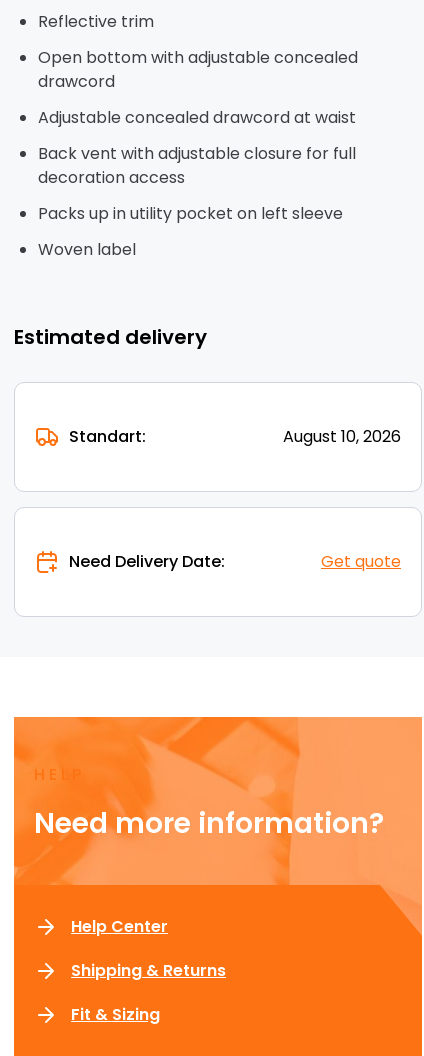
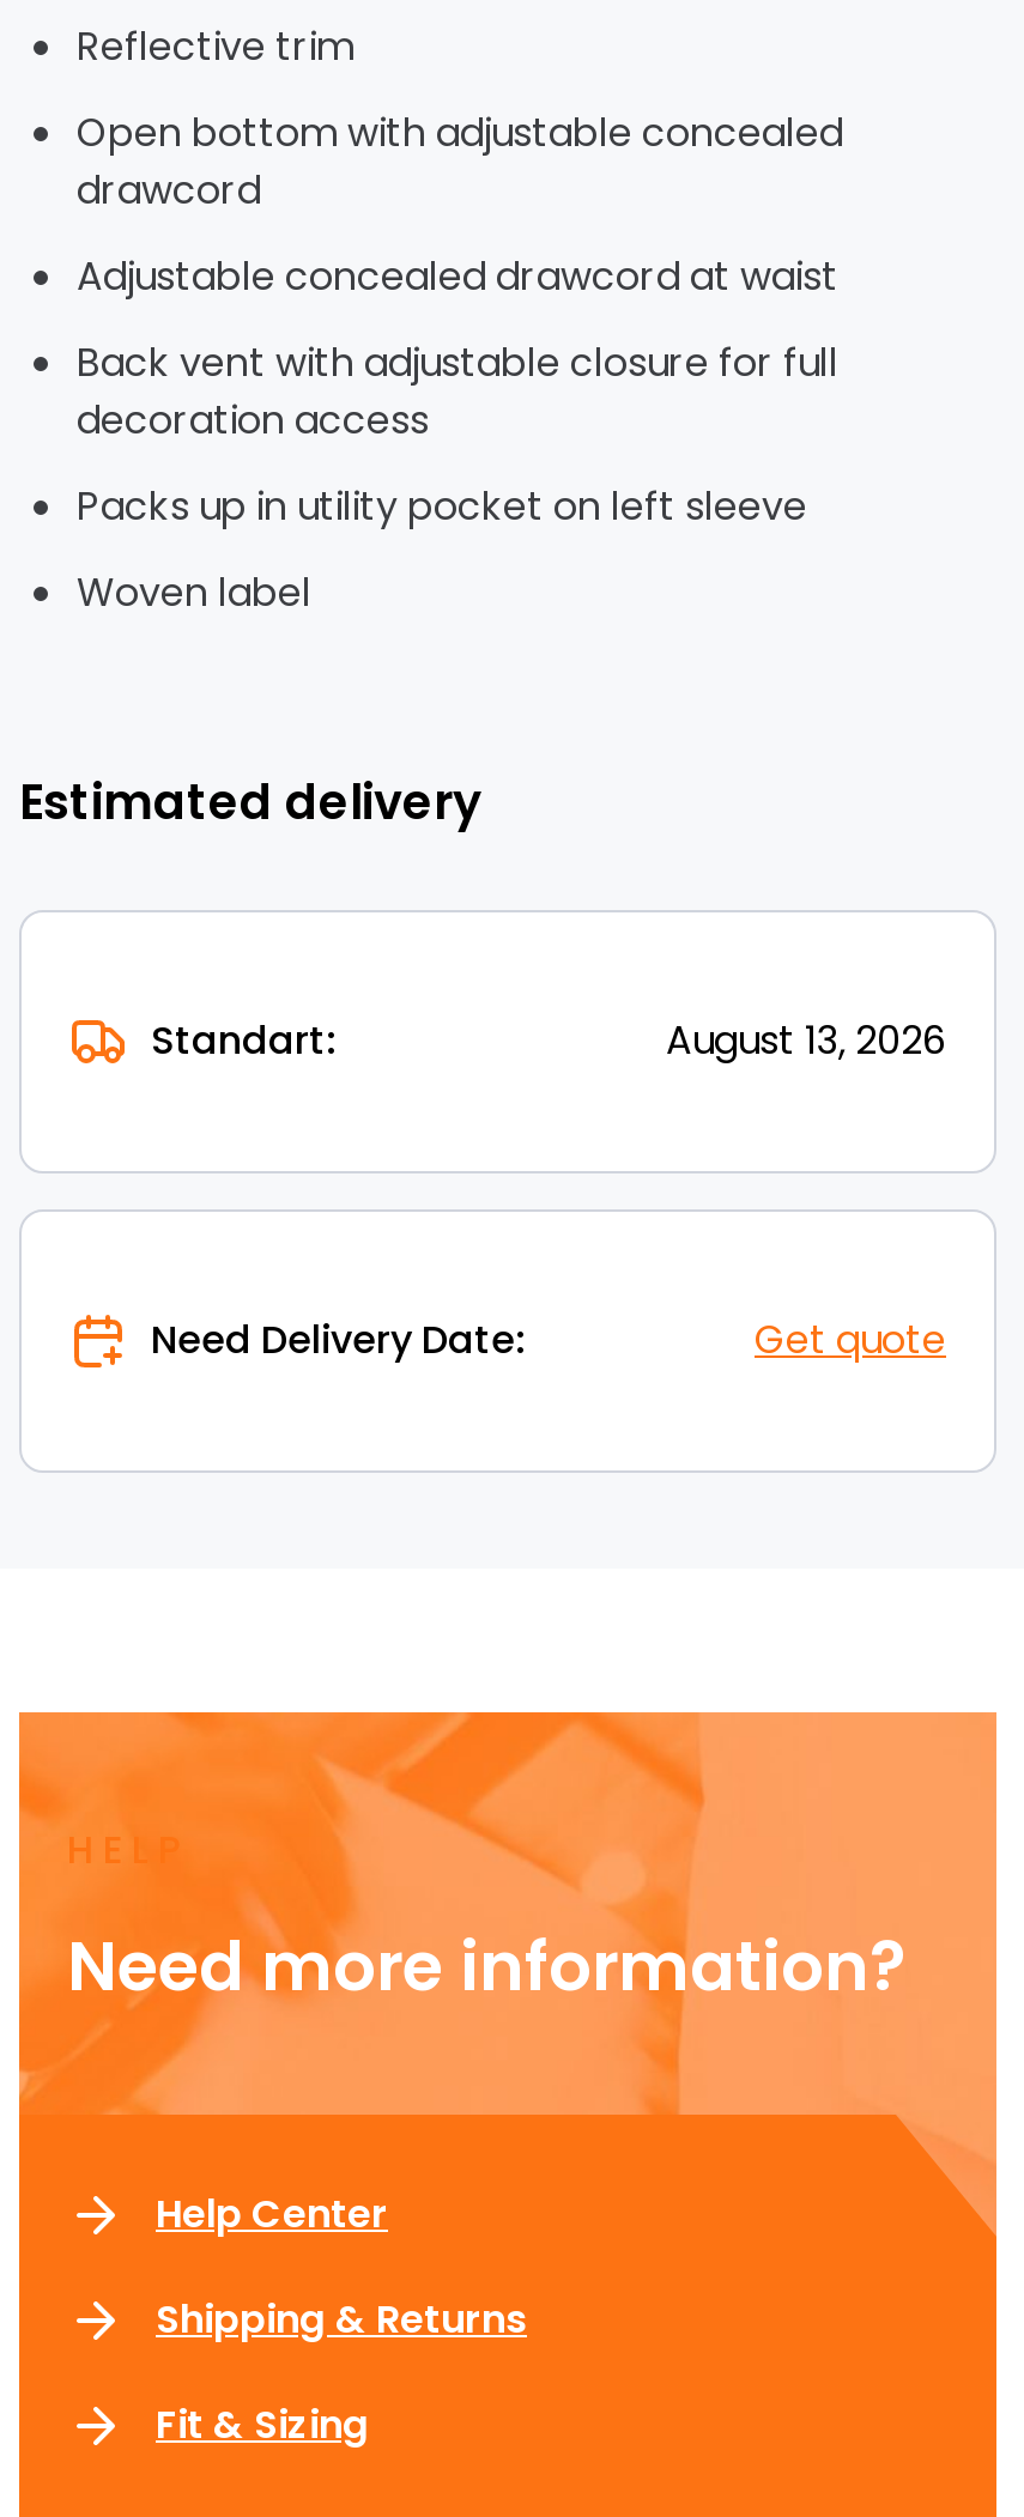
- August 10, 2026
+ August 13, 2026
